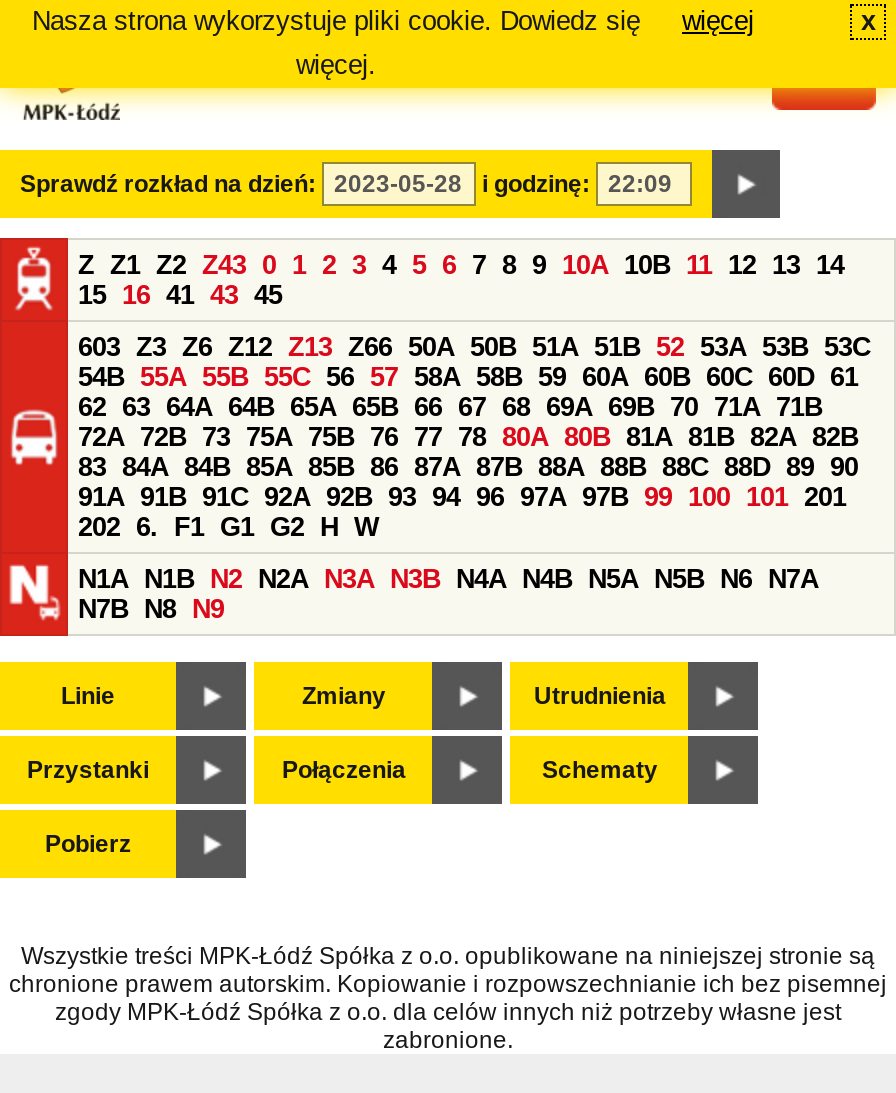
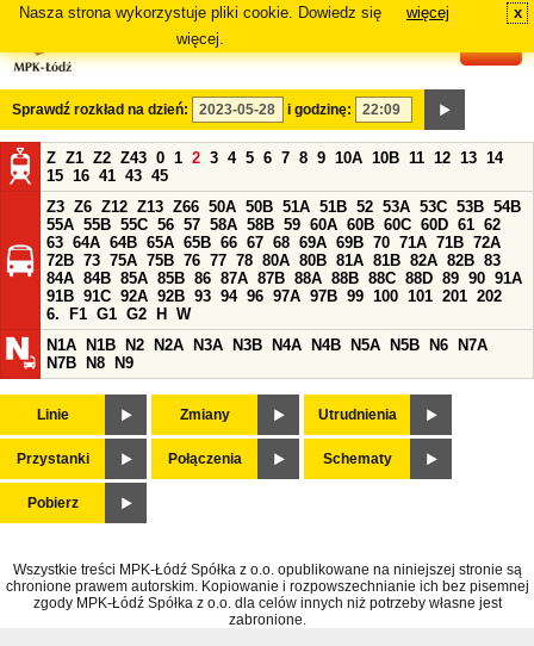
- 603 Z3 Z6 Z12 Z13 Z66 50A 50B 51A 51B 52 53A 53B 53C
- 54B 55A 55B 55C 56 57 58A 58B 59 60A 60B 60C 60D 61
- 62 63 64A 64B 65A 65B 66 67 68 69A 69B 70 71A 71B
- 72A 72B 73 75A 75B 76 77 78 80A 80B 81A 81B 82A 82B
- 83 84A 84B 85A 85B 86 87A 87B 88A 88B 88C 88D 89 90
- 91A 91B 91C 92A 92B 93 94 96 97A 97B 99 100 101 201
- 202 6. F1 G1 G2 H W
+ Z3 Z6 Z12 Z13 Z66 50A 50B 51A 51B 52 53A 53C 53B 54B
+ 55A 55B 55C 56 57 58A 58B 59 60A 60B 60C 60D 61 62
+ 63 64A 64B 65A 65B 66 67 68 69A 69B 70 71A 71B 72A
+ 72B 73 75A 75B 76 77 78 80A 80B 81A 81B 82A 82B 83
+ 84A 84B 85A 85B 86 87A 87B 88A 88B 88C 88D 89 90 91A
+ 91B 91C 92A 92B 93 94 96 97A 97B 99 100 101 201 202
+ 6. F1 G1 G2 H W
